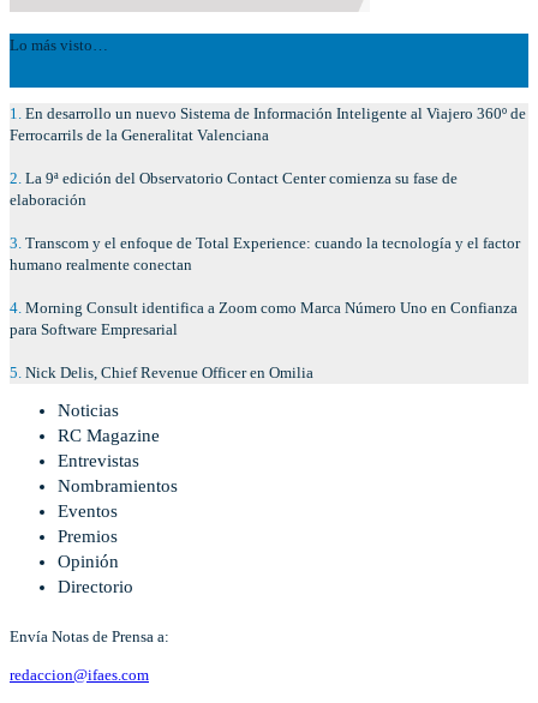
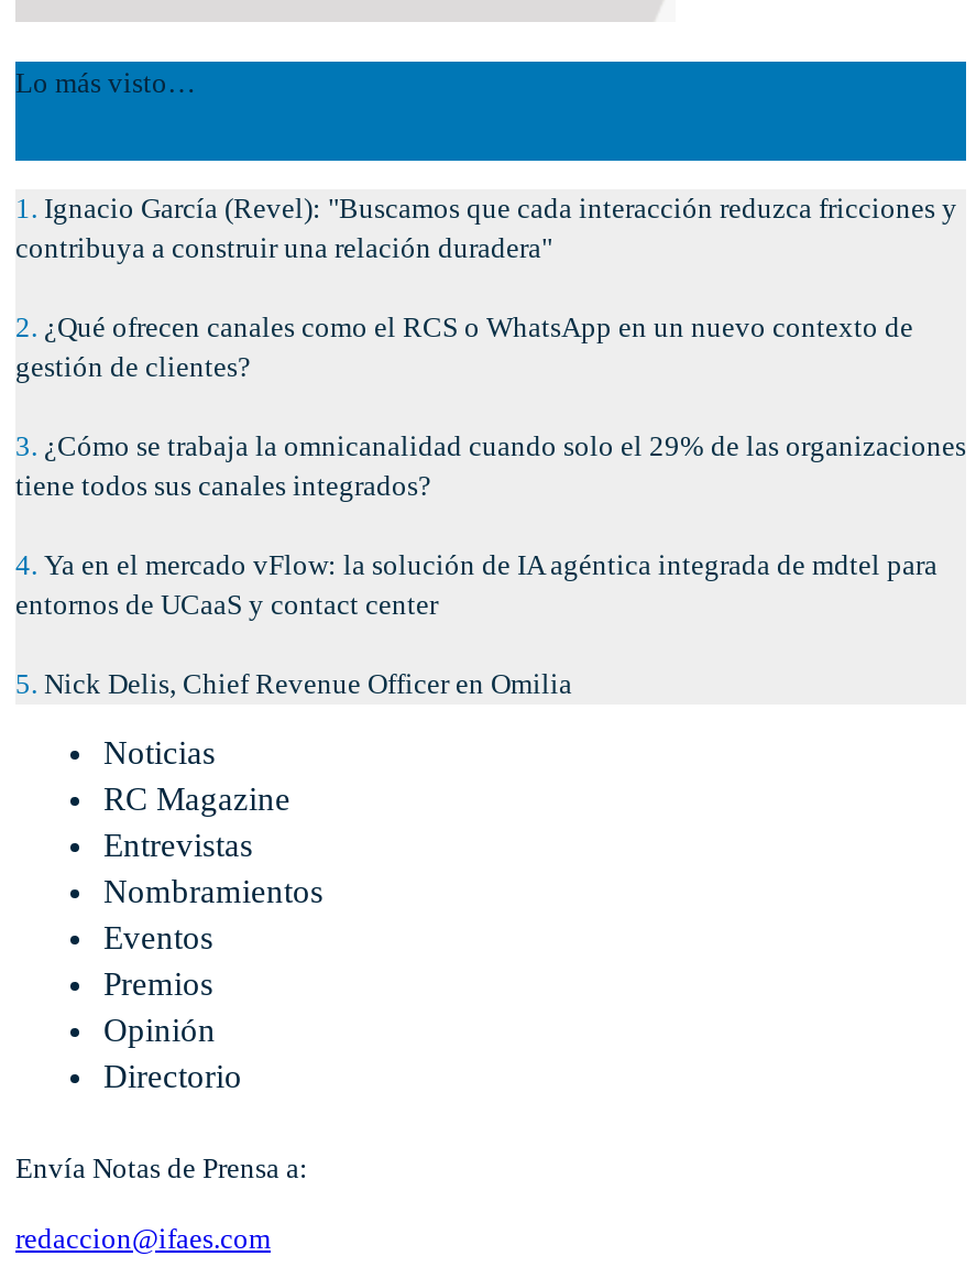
- 1. En desarrollo un nuevo Sistema de Información Inteligente al Viajero 360º de
- Ferrocarrils de la Generalitat Valenciana
+ 1. Ignacio García (Revel): "Buscamos que cada interacción reduzca fricciones y
+ contribuya a construir una relación duradera"

- 2. La 9ª edición del Observatorio Contact Center comienza su fase de
- elaboración
+ 2. ¿Qué ofrecen canales como el RCS o WhatsApp en un nuevo contexto de
+ gestión de clientes?

- 3. Transcom y el enfoque de Total Experience: cuando la tecnología y el factor
- humano realmente conectan
+ 3. ¿Cómo se trabaja la omnicanalidad cuando solo el 29% de las organizaciones
+ tiene todos sus canales integrados?

- 4. Morning Consult identifica a Zoom como Marca Número Uno en Confianza
- para Software Empresarial
+ 4. Ya en el mercado vFlow: la solución de IA agéntica integrada de mdtel para
+ entornos de UCaaS y contact center
